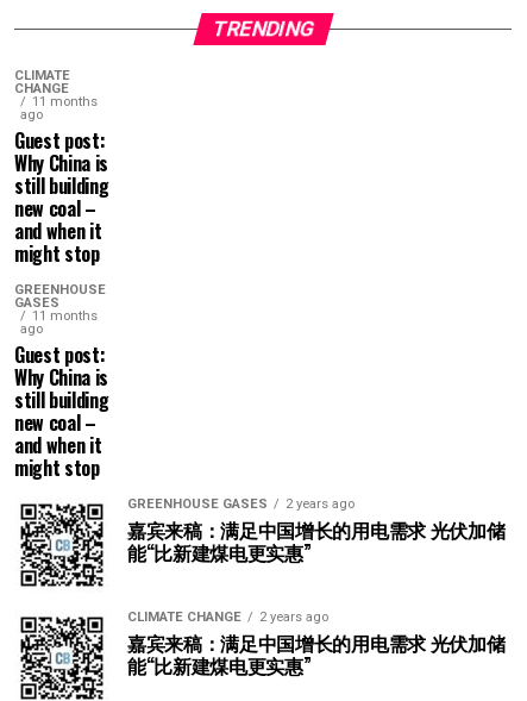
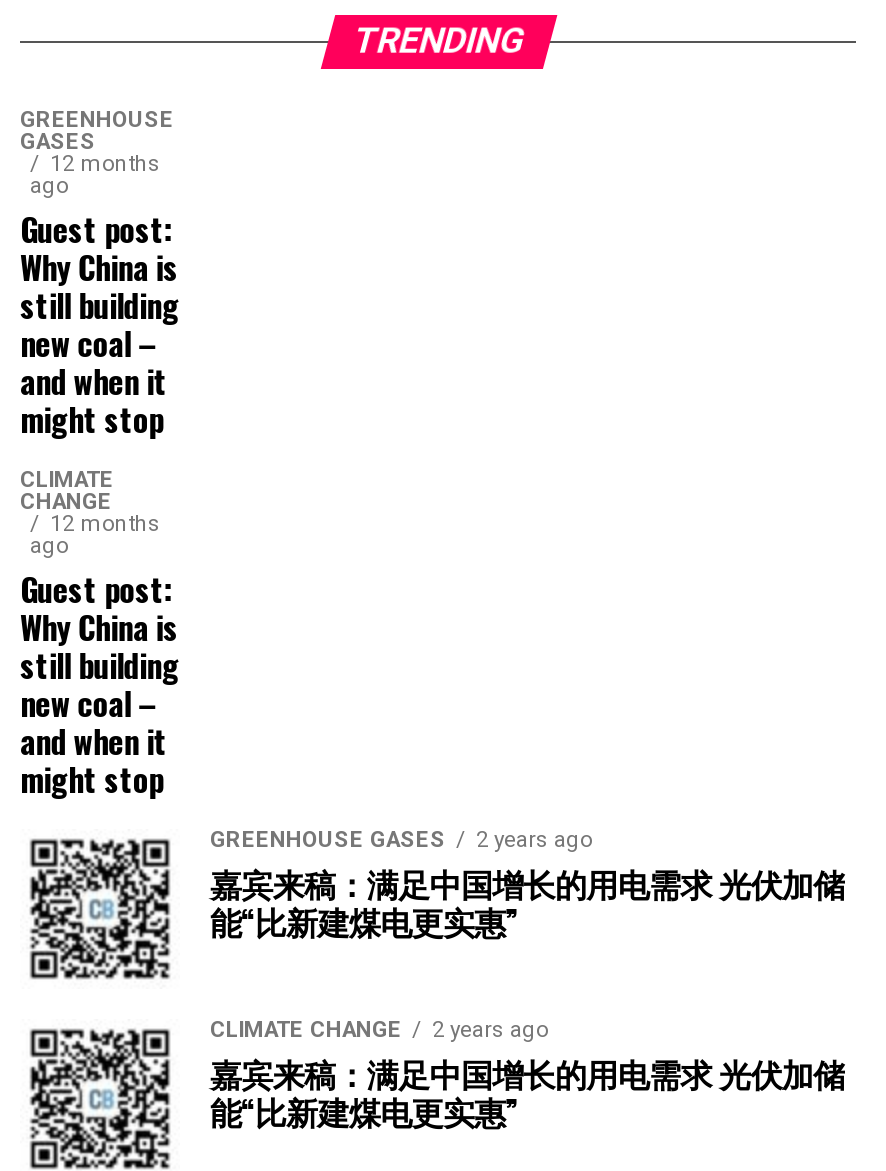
moved down: CLIMATE | CHANGE

- 11 months
+ 12 months

moved up: GREENHOUSE | GASES

- 11 months
+ 12 months
